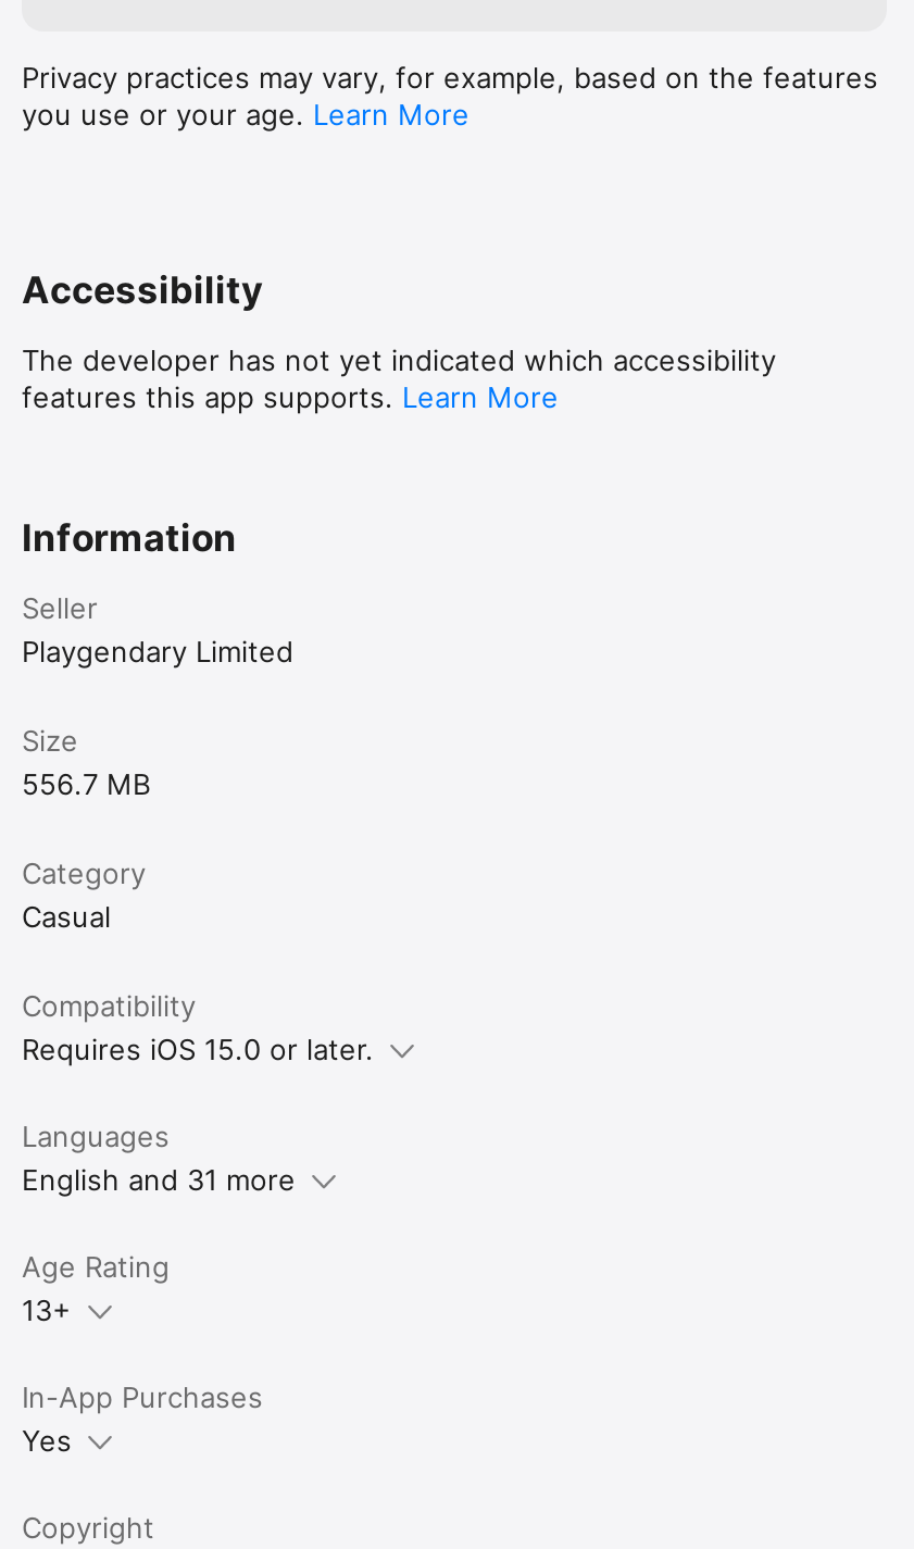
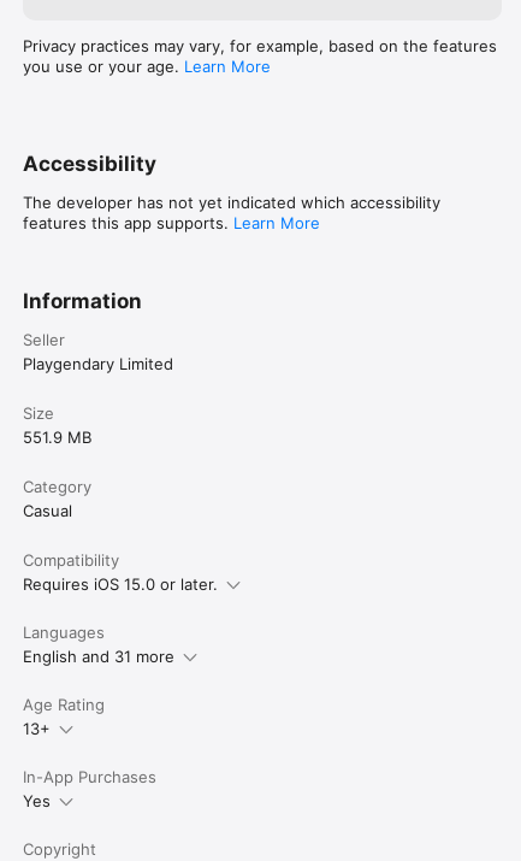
- 556.7 MB
+ 551.9 MB
